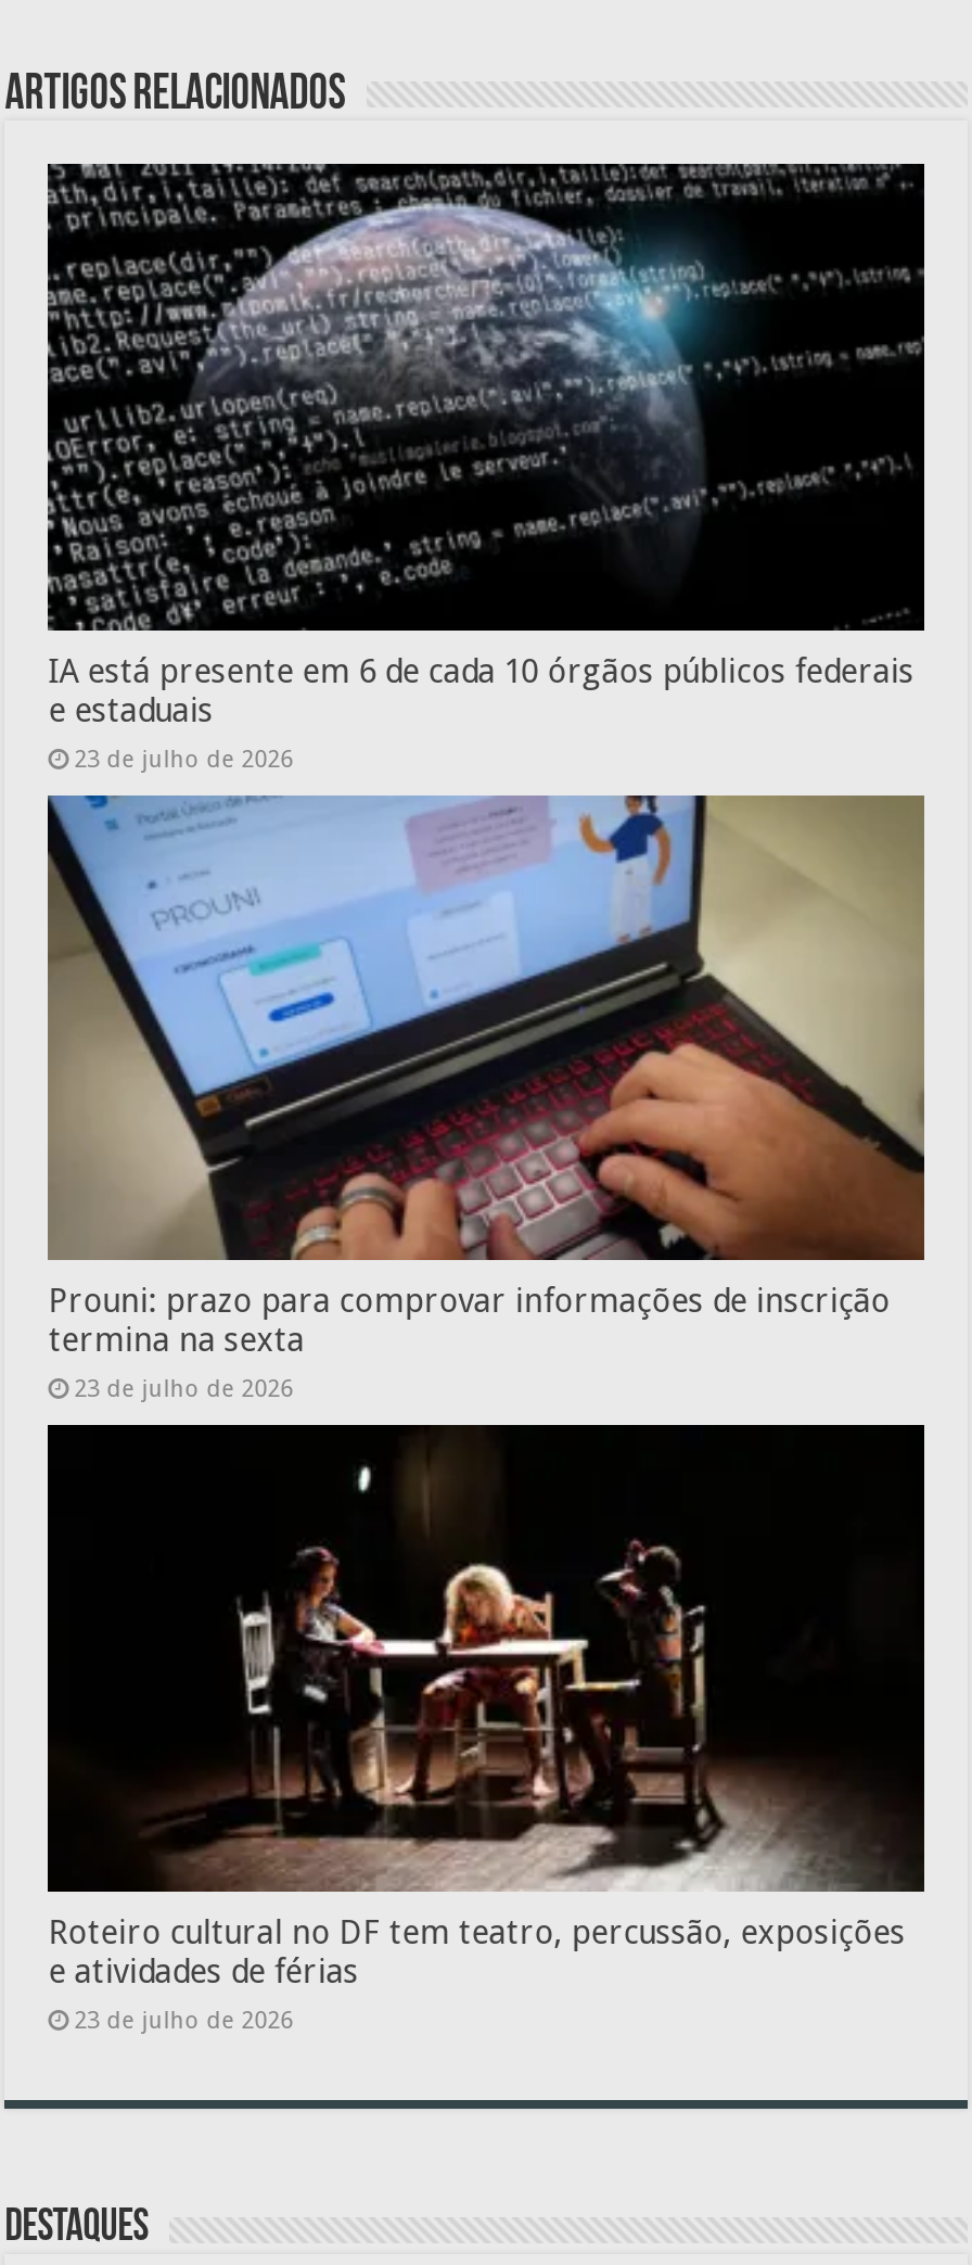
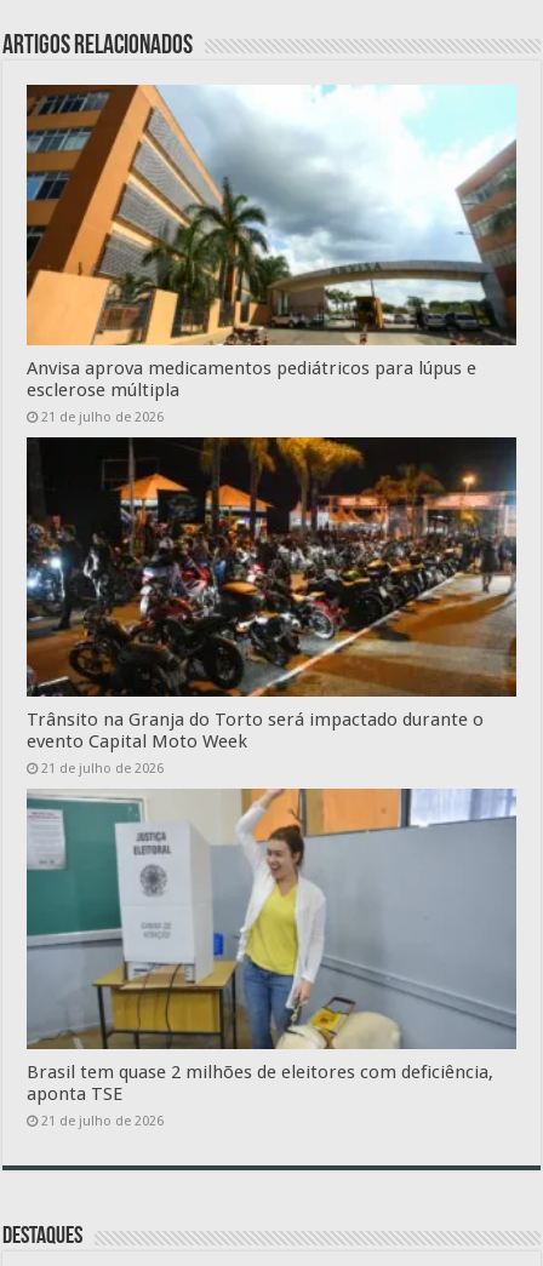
- [image]
- IA está presente em 6 de cada 10 órgãos públicos federais
- e estaduais
- 23 de julho de 2026
+ [image]
+ Anvisa aprova medicamentos pediátricos para lúpus e
+ esclerose múltipla
+ 21 de julho de 2026

- [image]
- Prouni: prazo para comprovar informações de inscrição
- termina na sexta
- 23 de julho de 2026
+ [image]
+ Trânsito na Granja do Torto será impactado durante o
+ evento Capital Moto Week
+ 21 de julho de 2026

- [image]
- Roteiro cultural no DF tem teatro, percussão, exposições
- e atividades de férias
- 23 de julho de 2026
+ [image]
+ Brasil tem quase 2 milhões de eleitores com deficiência,
+ aponta TSE
+ 21 de julho de 2026
